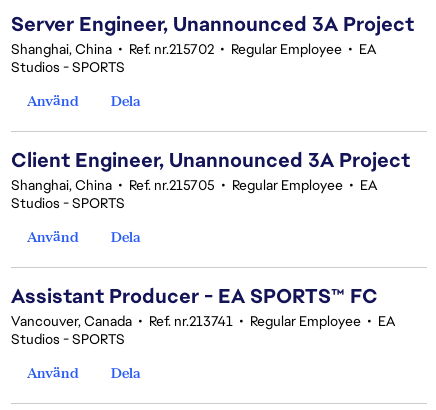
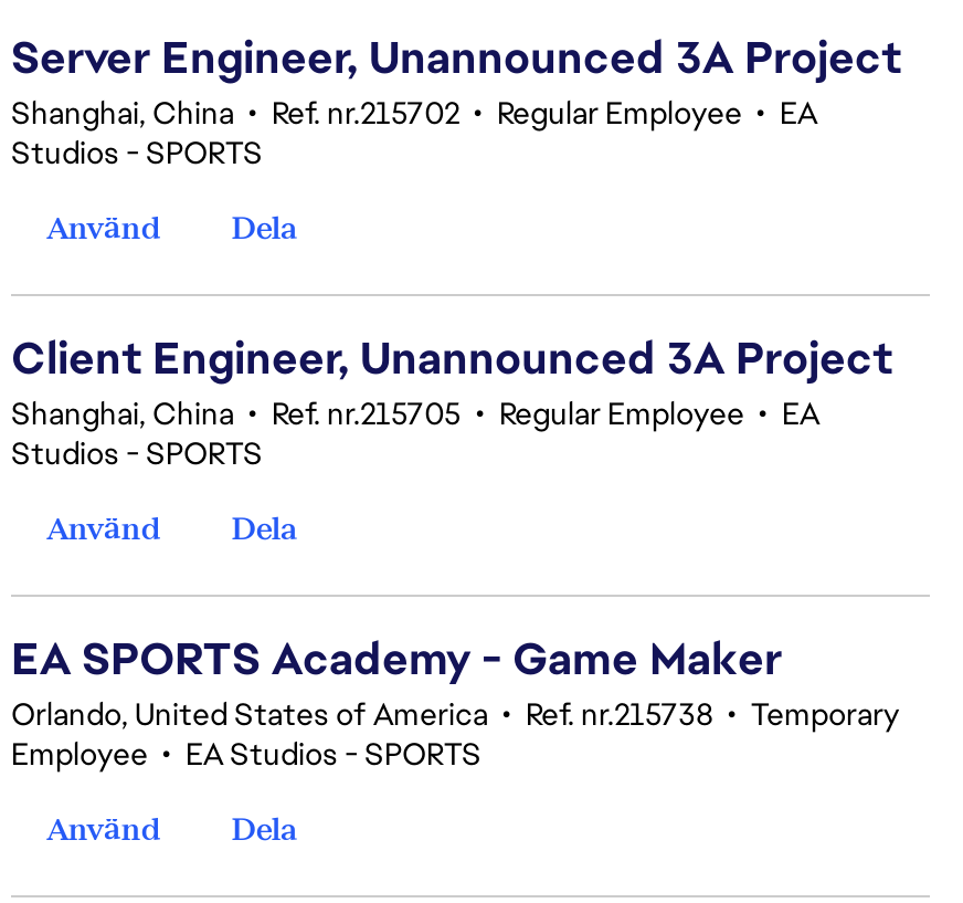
- Assistant Producer - EA SPORTS™ FC
- Vancouver, Canada • Ref. nr.213741 • Regular Employee • EA
- Studios - SPORTS
+ EA SPORTS Academy - Game Maker
+ Orlando, United States of America • Ref. nr.215738 • Temporary
+ Employee • EA Studios - SPORTS
